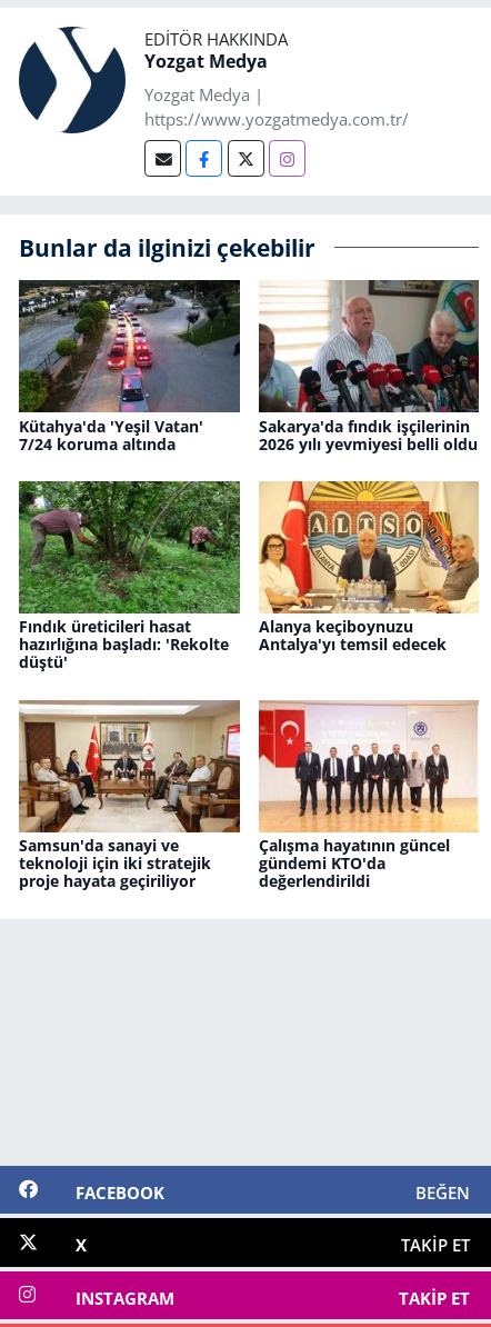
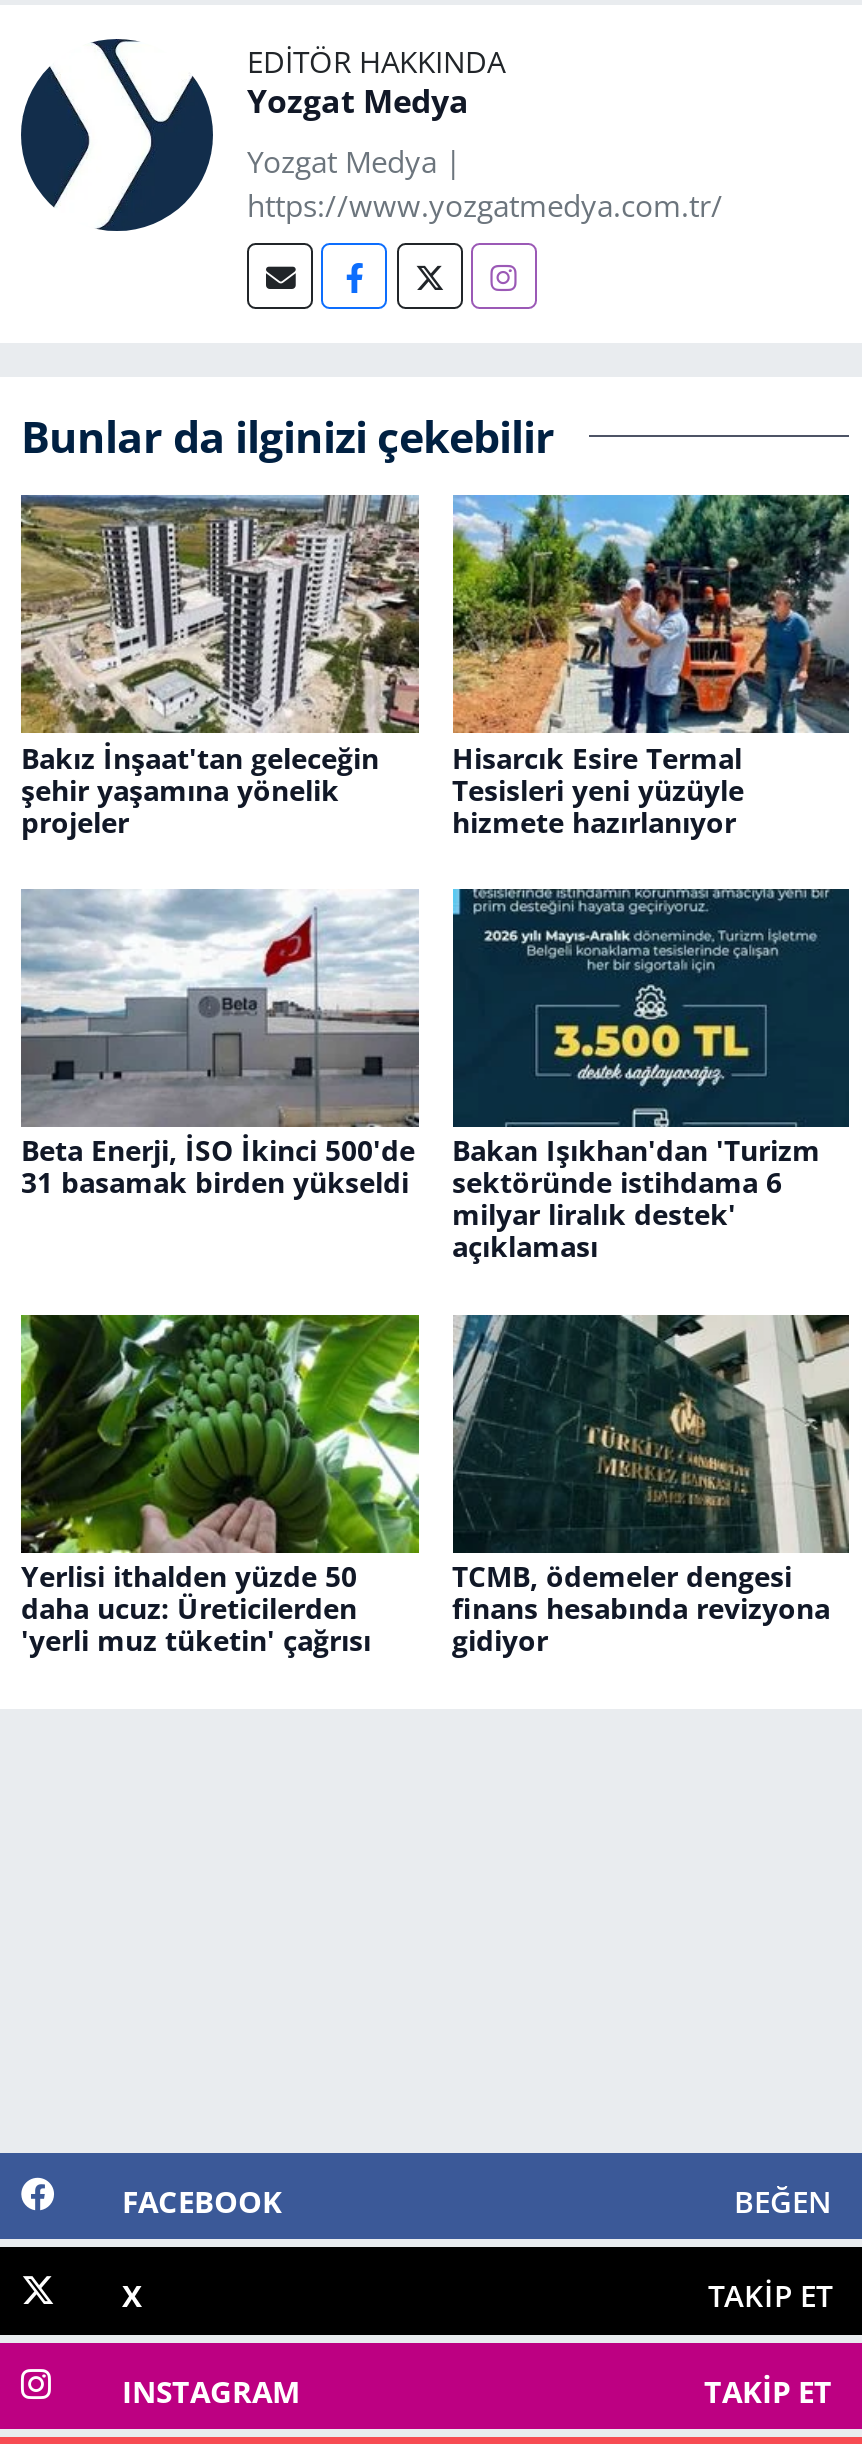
- [image]
- Kütahya'da 'Yeşil Vatan'
- 7/24 koruma altında
+ [image]
+ Bakız İnşaat'tan geleceğin
+ şehir yaşamına yönelik
+ projeler

- [image]
- Sakarya'da fındık işçilerinin
- 2026 yılı yevmiyesi belli oldu
+ [image]
+ Hisarcık Esire Termal
+ Tesisleri yeni yüzüyle
+ hizmete hazırlanıyor

- [image]
- Fındık üreticileri hasat
- hazırlığına başladı: 'Rekolte
- düştü'
+ [image]
+ Beta Enerji, İSO İkinci 500'de
+ 31 basamak birden yükseldi

- [image]
- Alanya keçiboynuzu
- Antalya'yı temsil edecek
+ [image]
+ Bakan Işıkhan'dan 'Turizm
+ sektöründe istihdama 6
+ milyar liralık destek'
+ açıklaması

- [image]
- Samsun'da sanayi ve
- teknoloji için iki stratejik
- proje hayata geçiriliyor
+ [image]
+ Yerlisi ithalden yüzde 50
+ daha ucuz: Üreticilerden
+ 'yerli muz tüketin' çağrısı

- [image]
- Çalışma hayatının güncel
- gündemi KTO'da
- değerlendirildi
+ [image]
+ TCMB, ödemeler dengesi
+ finans hesabında revizyona
+ gidiyor
